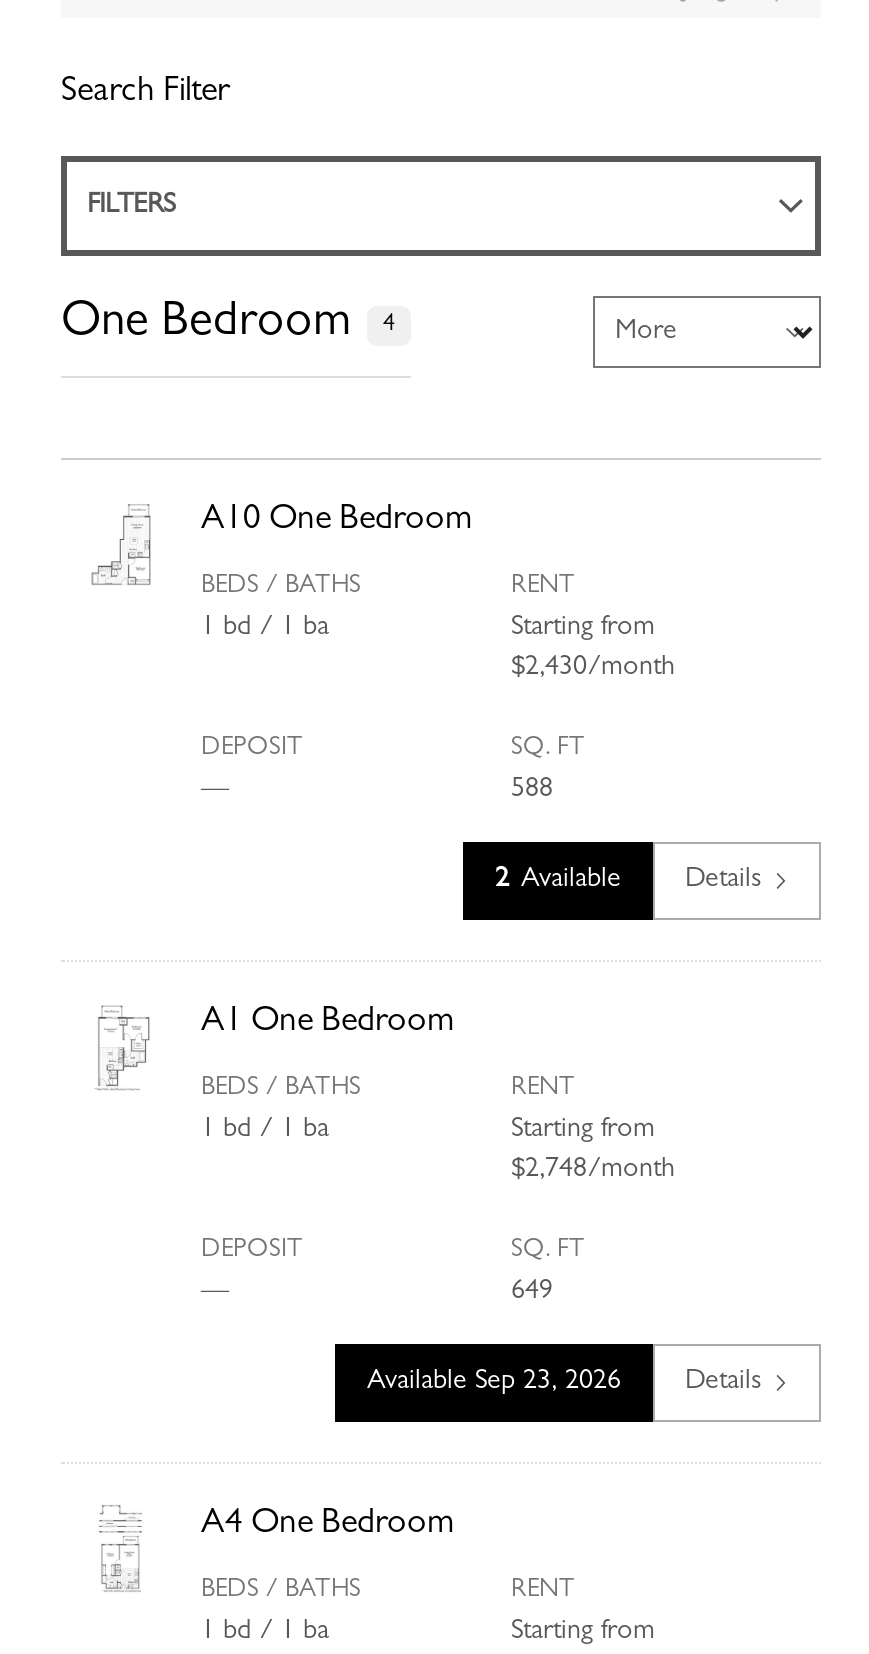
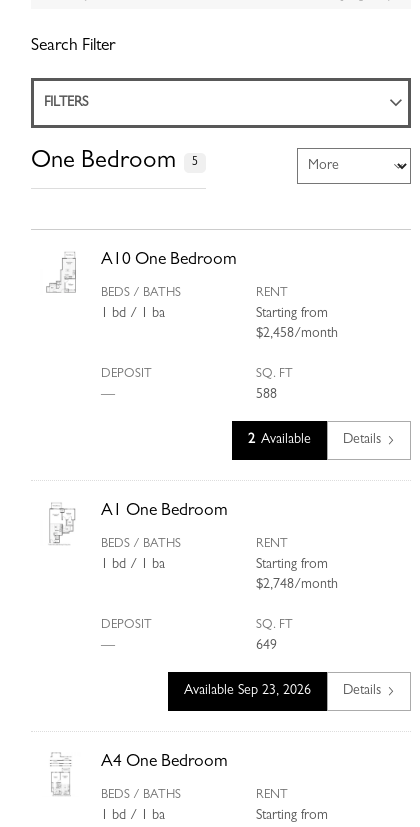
- One Bedroom 4
+ One Bedroom 5

- $2,430/month
+ $2,458/month
